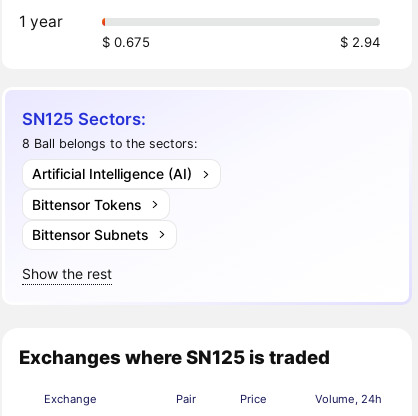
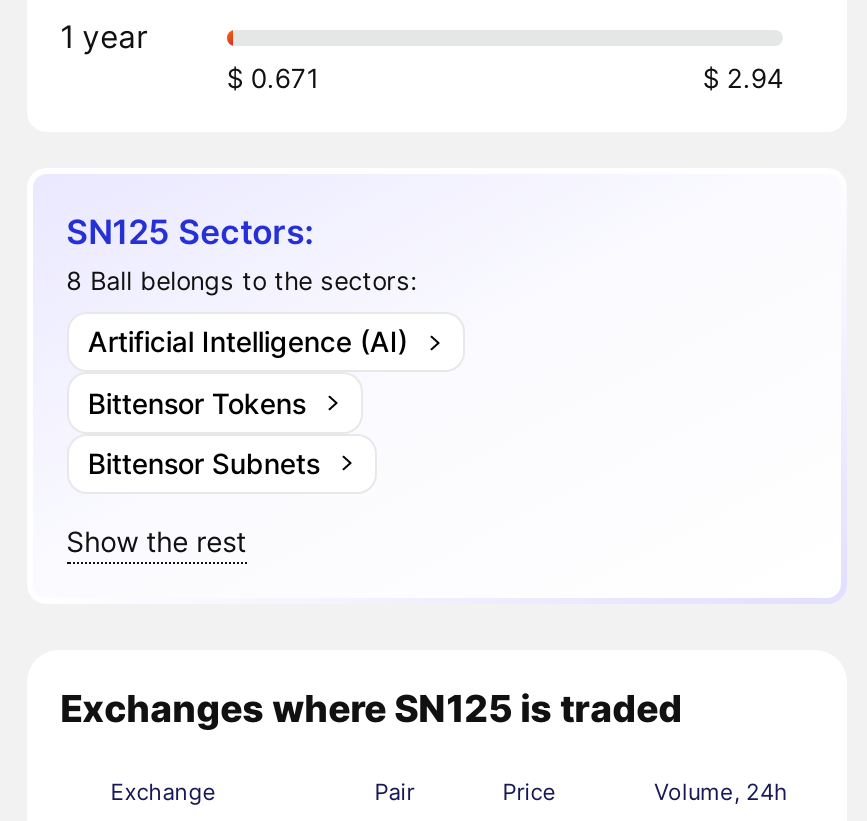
- $ 0.675
+ $ 0.671
